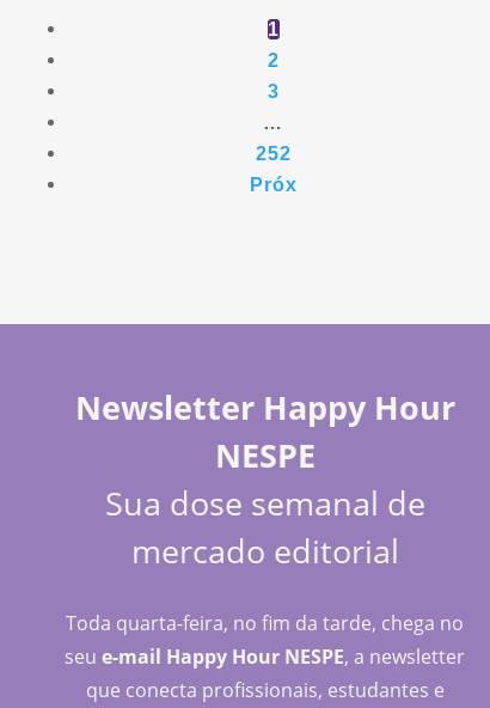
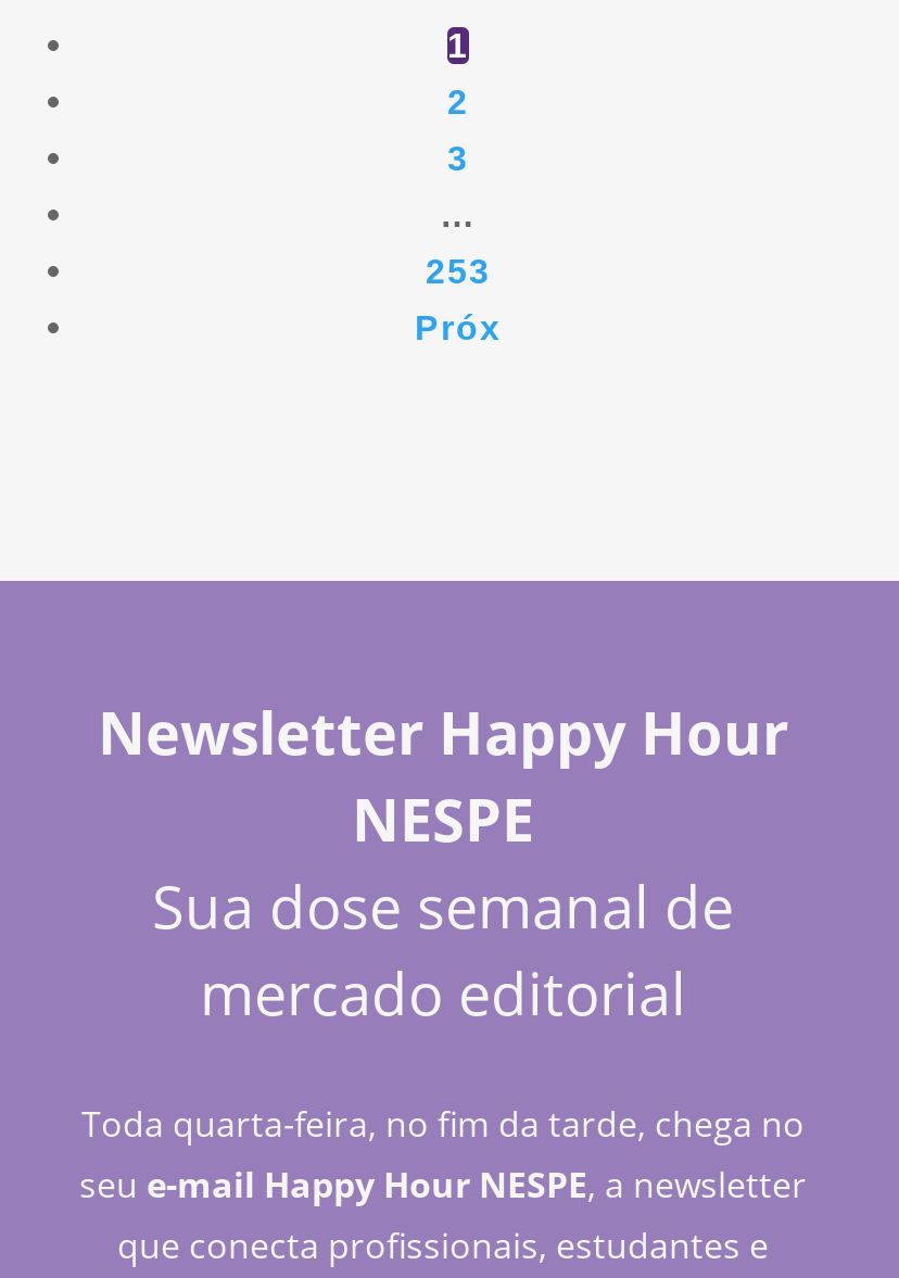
- 252
+ 253
